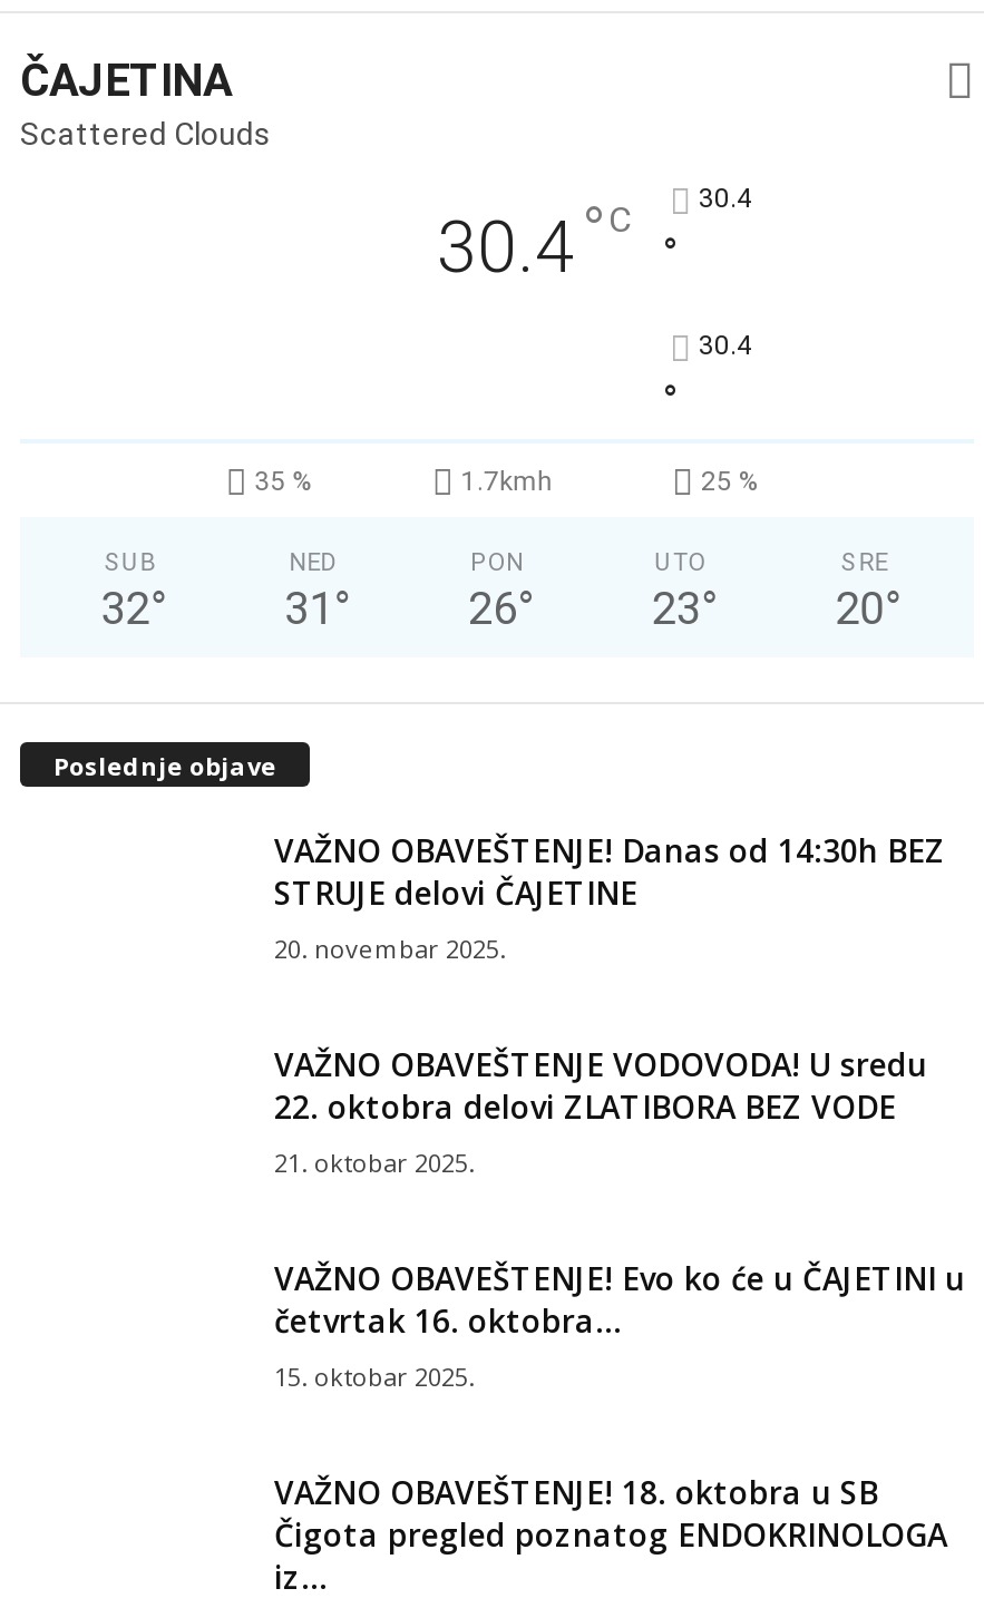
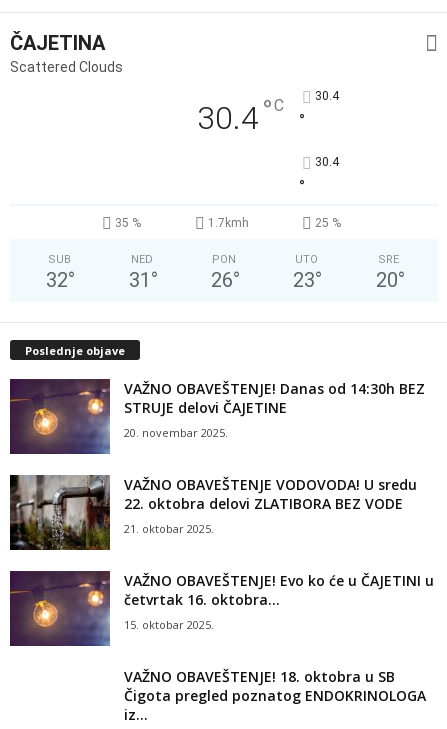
+ [image]

+ [image]

+ [image]
